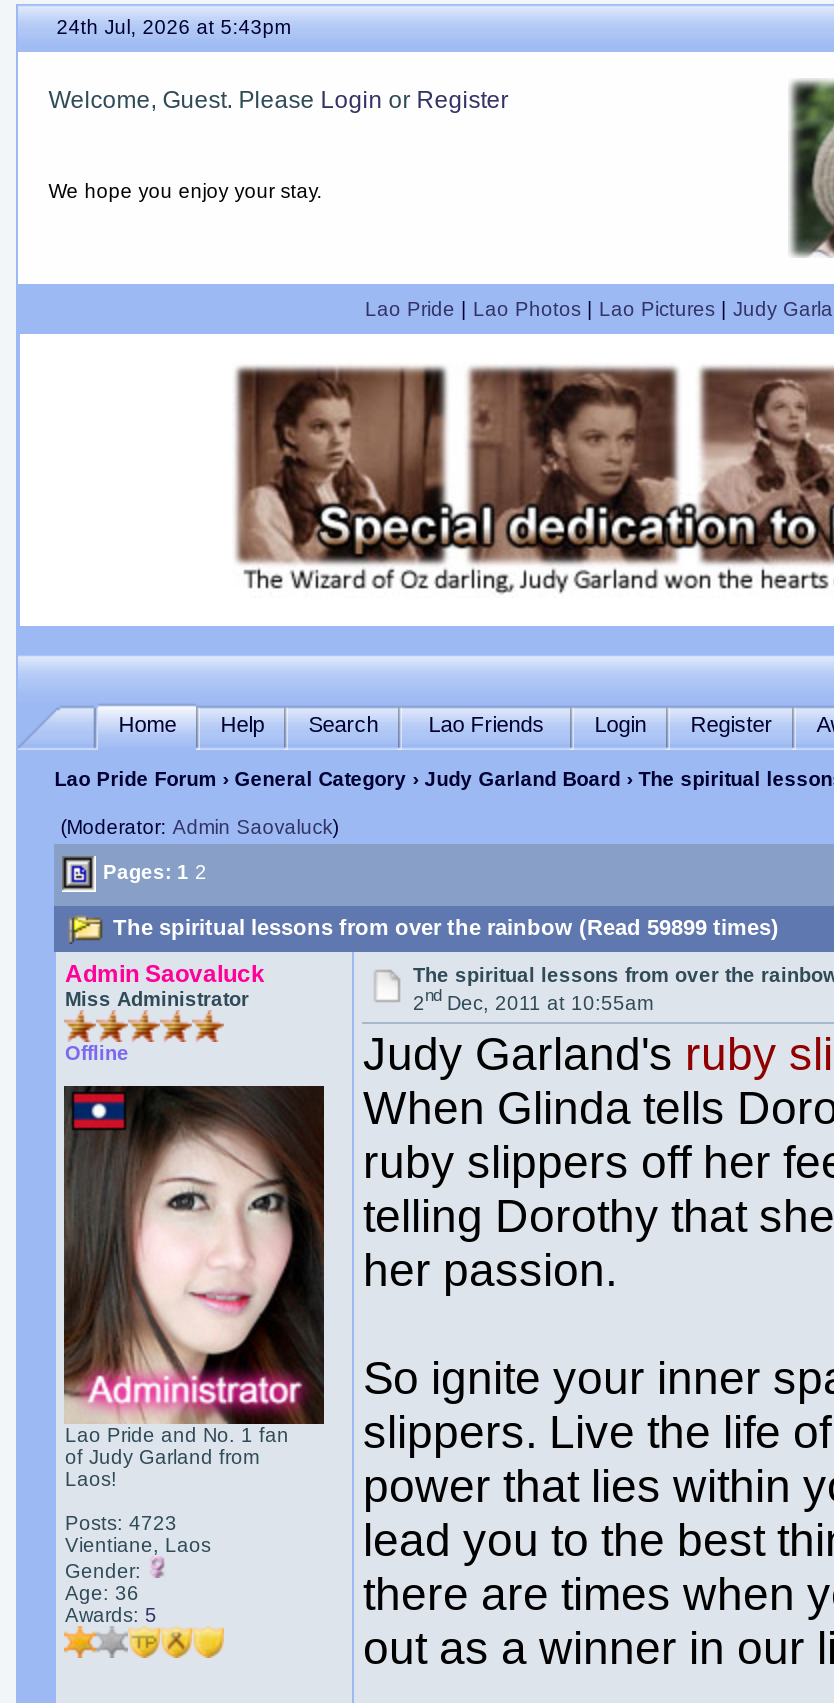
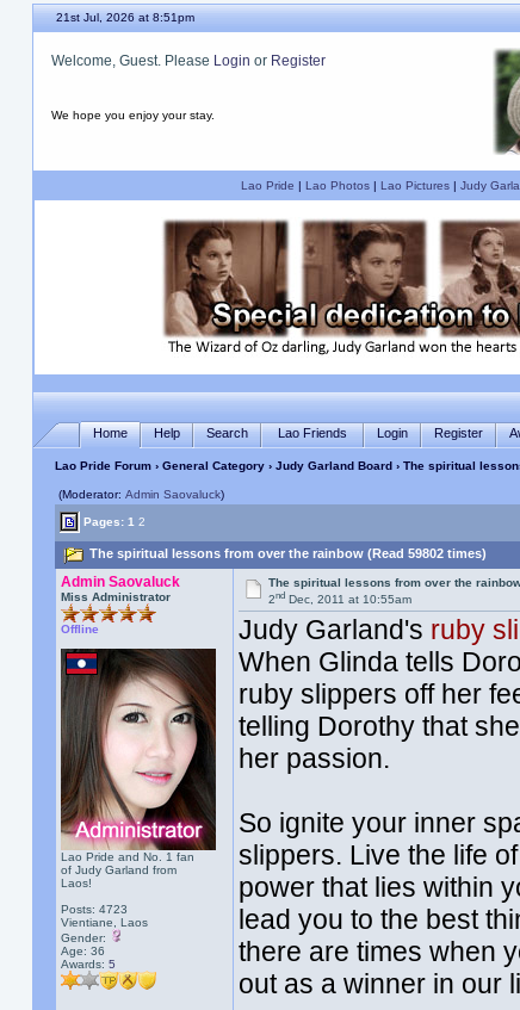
- 24th Jul, 2026 at 5:43pm
+ 21st Jul, 2026 at 8:51pm

- The spiritual lessons from over the rainbow (Read 59899 times)
+ The spiritual lessons from over the rainbow (Read 59802 times)
